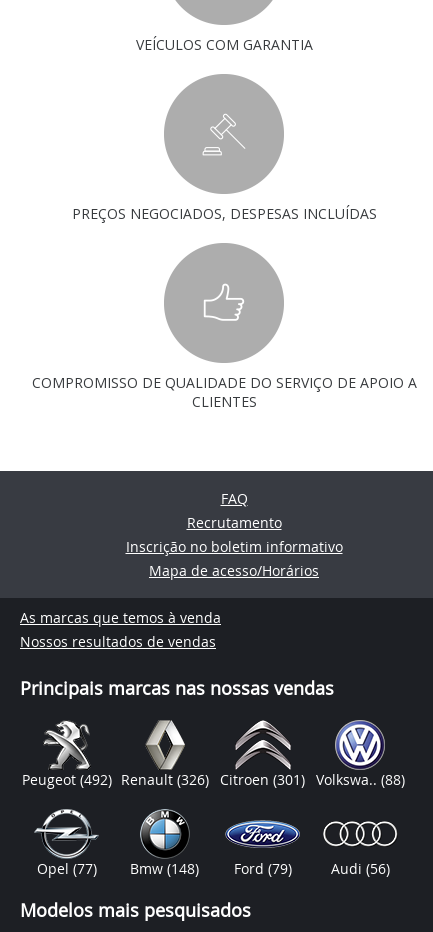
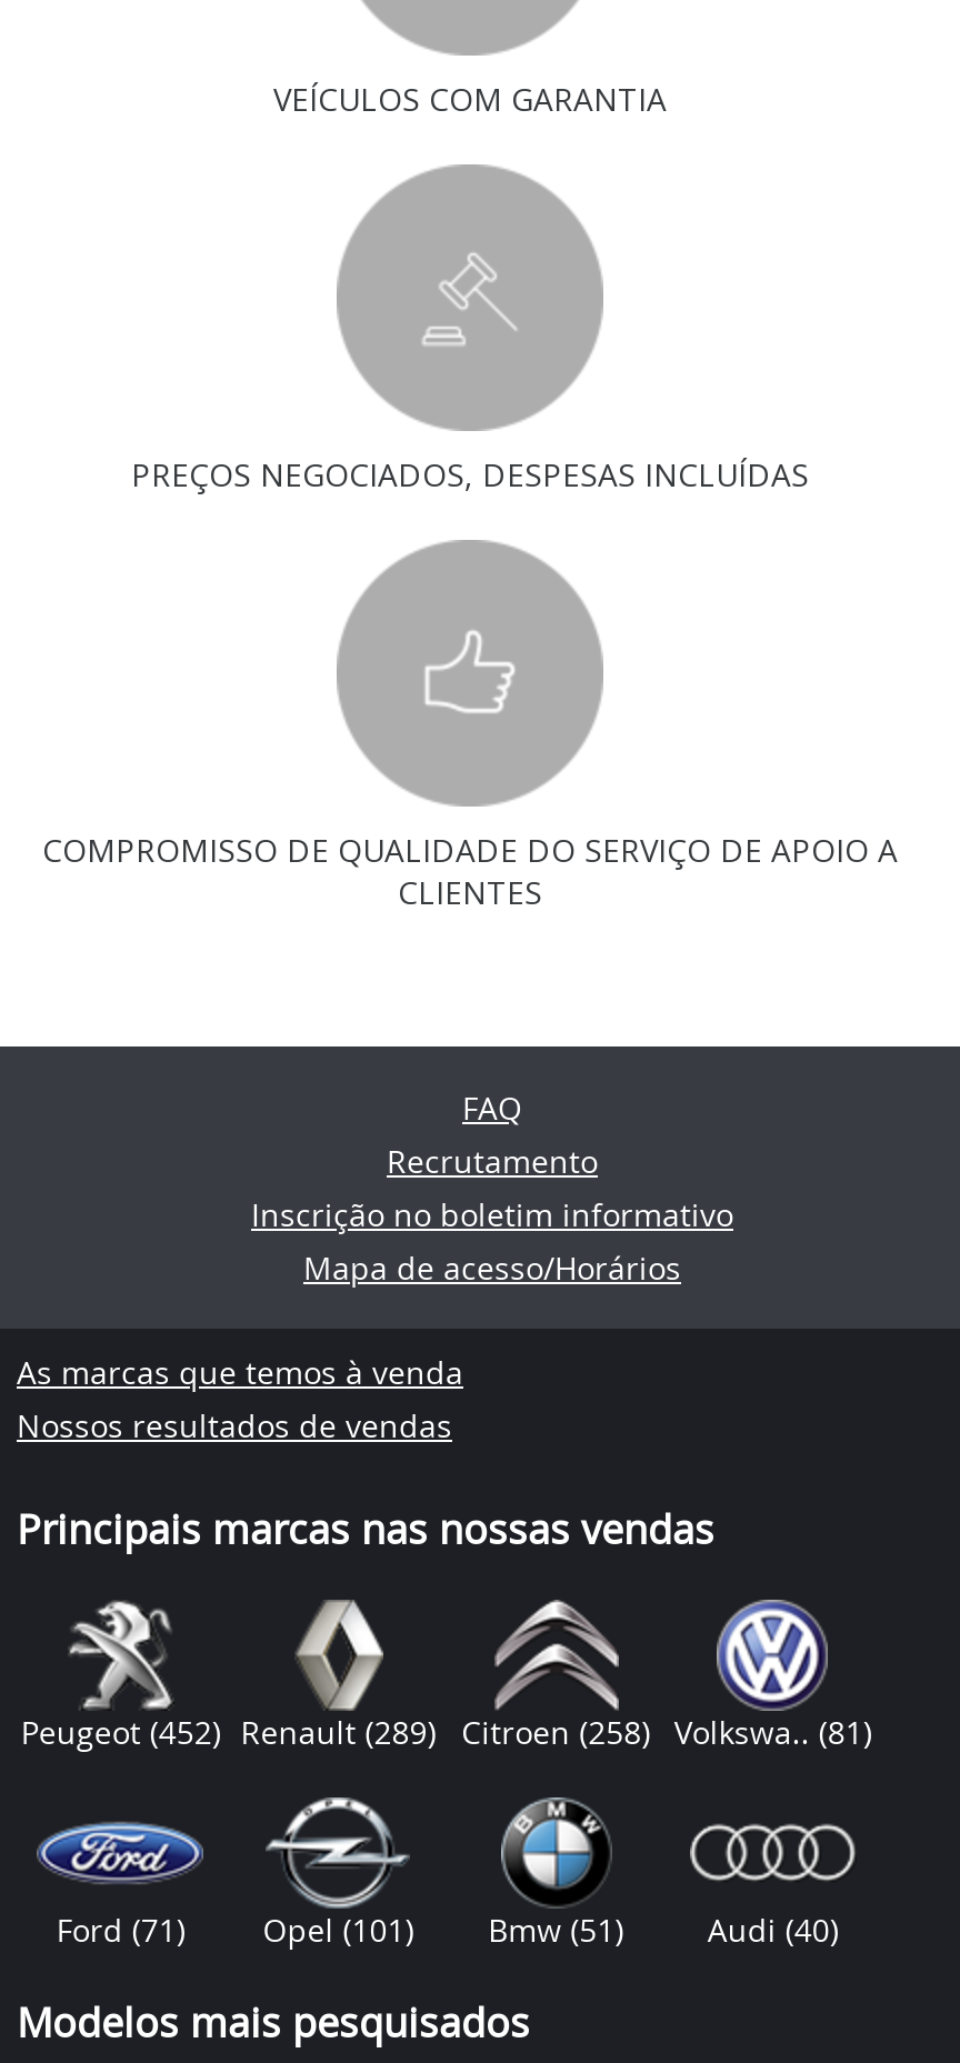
- Peugeot (492) Renault (326) Citroen (301) Volkswa.. (88)
+ Peugeot (452) Renault (289) Citroen (258) Volkswa.. (81)

- [image]
- Opel (77)
- Bmw(148)
- Ford (79)
- Audi (56)
+ [image]
+ Ford (71)
+ Opel(101)
+ Bmw (51)
+ Audi (40)

- [image]
+ [image]

- [image]
+ [image]
